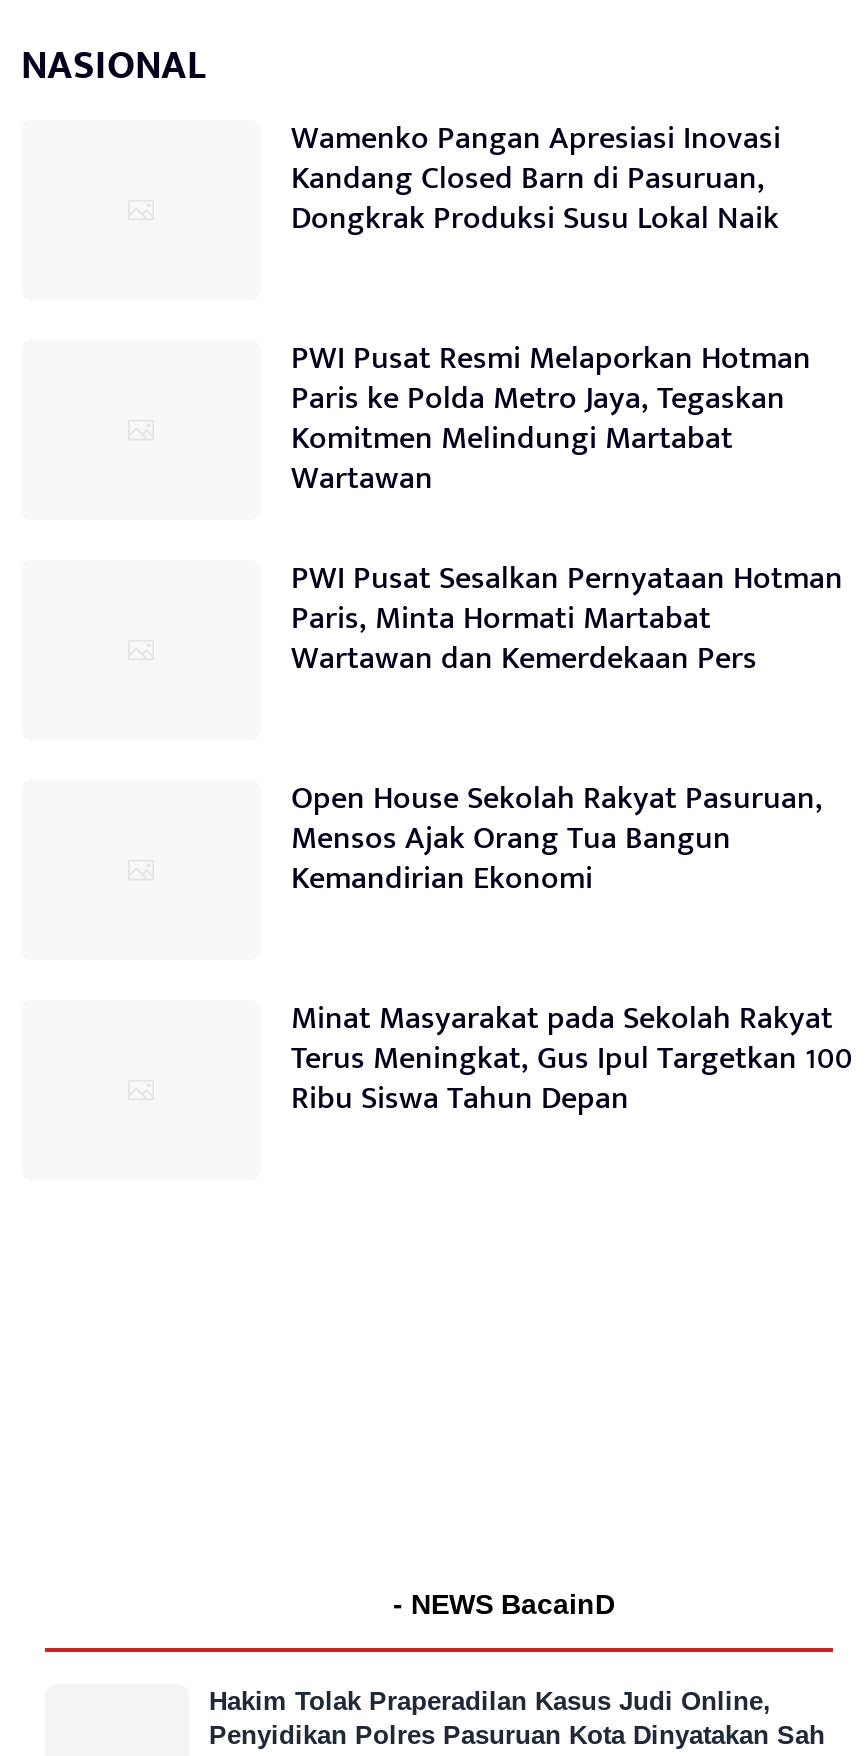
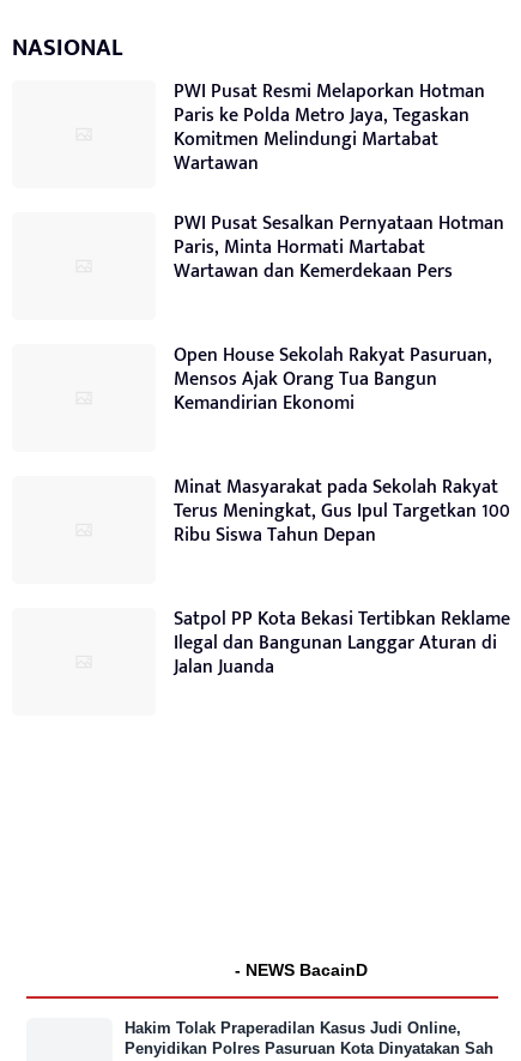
- Wamenko Pangan Apresiasi Inovasi
- Kandang Closed Barn di Pasuruan,
- Dongkrak Produksi Susu Lokal Naik

moved up: PWI Pusat Resmi Melaporkan Hotman | Paris ke Polda Metro Jaya, Tegaskan | Komitmen Melindungi Martabat | ... | Terus Meningkat, Gus Ipul Targetkan 100 | Ribu Siswa Tahun Depan

+ Satpol PP Kota Bekasi Tertibkan Reklame
+ Ilegal dan Bangunan Langgar Aturan di
+ Jalan Juanda
